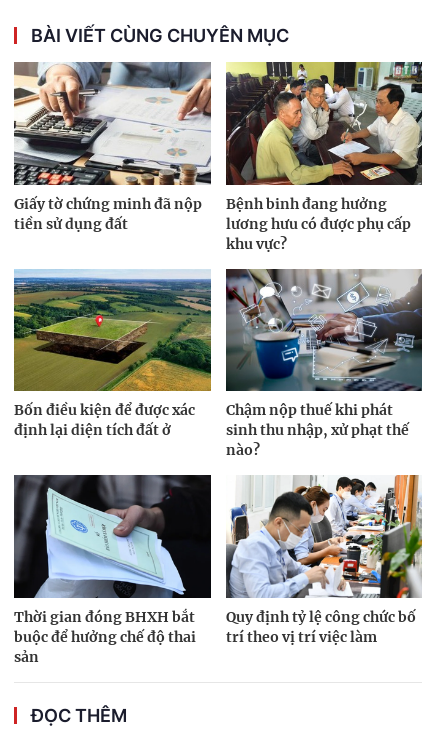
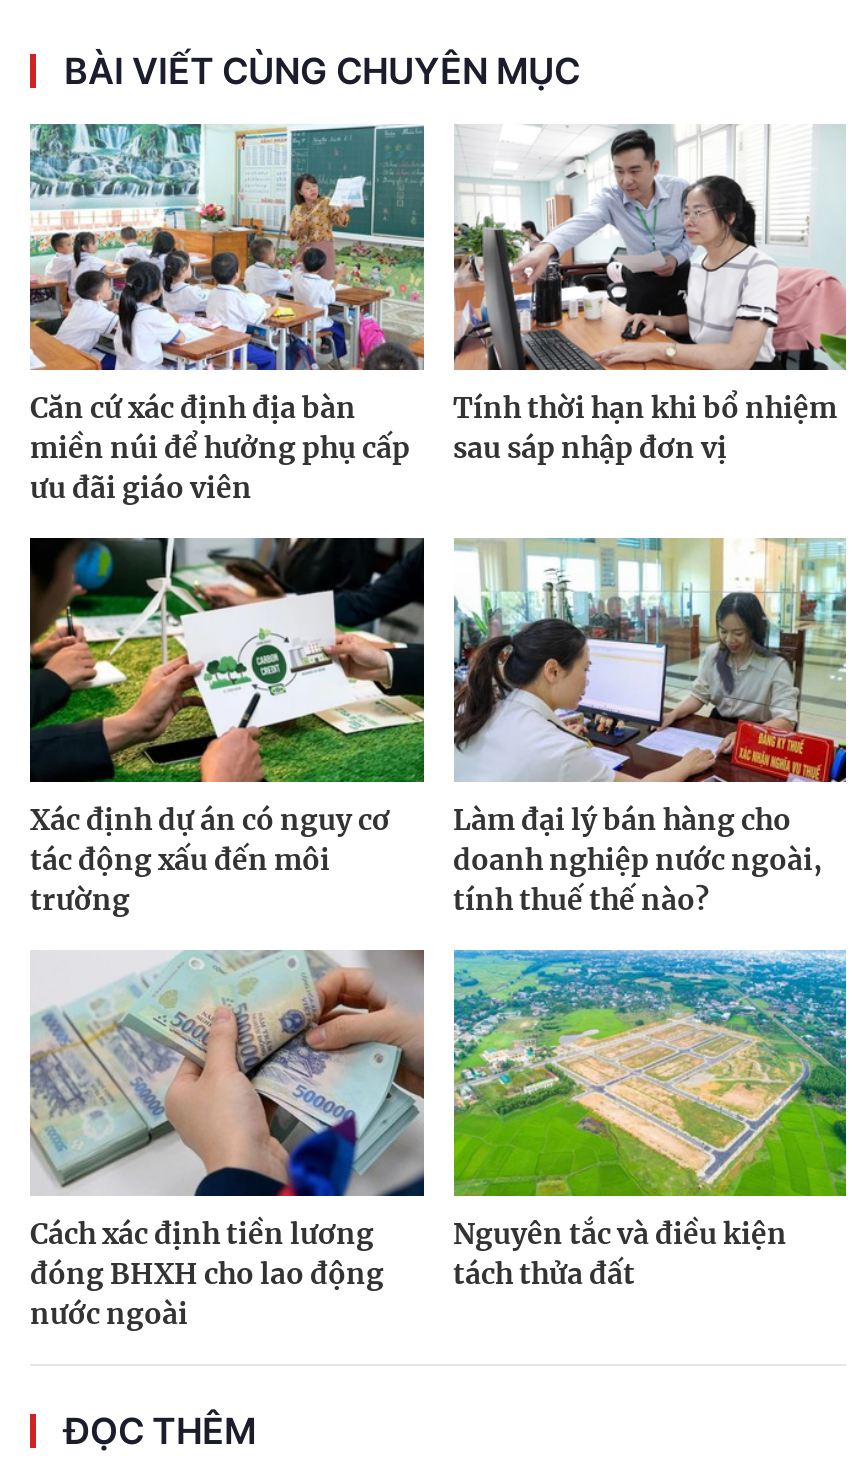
- [image]
- Giấy tờ chứng minh đã nộp
- tiền sử dụng đất
+ [image]
+ Căn cứ xác định địa bàn
+ miền núi để hưởng phụ cấp
+ ưu đãi giáo viên

- [image]
- Bệnh binh đang hưởng
- lương hưu có được phụ cấp
- khu vực?
+ [image]
+ Tính thời hạn khi bổ nhiệm
+ sau sáp nhập đơn vị

- [image]
- Bốn điều kiện để được xác
- định lại diện tích đất ở
+ [image]
+ Xác định dự án có nguy cơ
+ tác động xấu đến môi
+ trường

- [image]
- Chậm nộp thuế khi phát
- sinh thu nhập, xử phạt thế
- nào?
+ [image]
+ Làm đại lý bán hàng cho
+ doanh nghiệp nước ngoài,
+ tính thuế thế nào?

- [image]
- Thời gian đóng BHXH bắt
- buộc để hưởng chế độ thai
- sản
+ [image]
+ Cách xác định tiền lương
+ đóng BHXH cho lao động
+ nước ngoài

- [image]
- Quy định tỷ lệ công chức bố
- trí theo vị trí việc làm
+ [image]
+ Nguyên tắc và điều kiện
+ tách thửa đất
